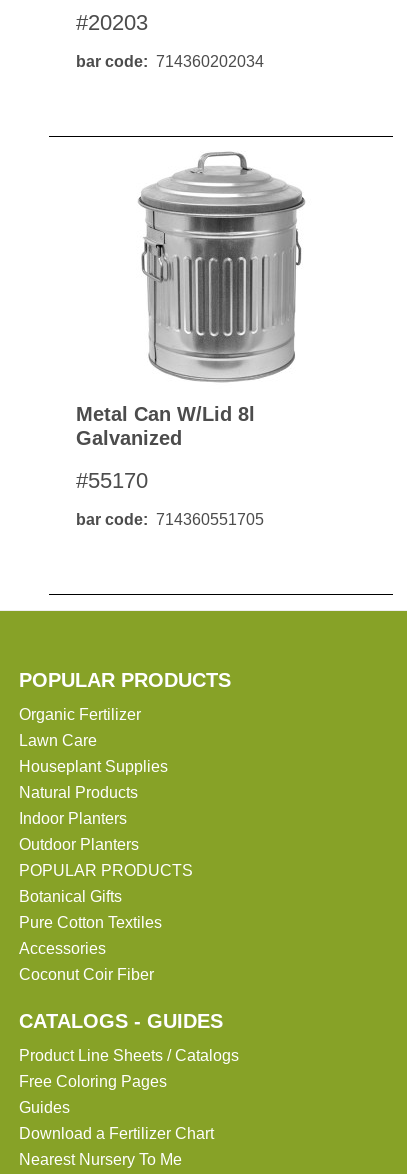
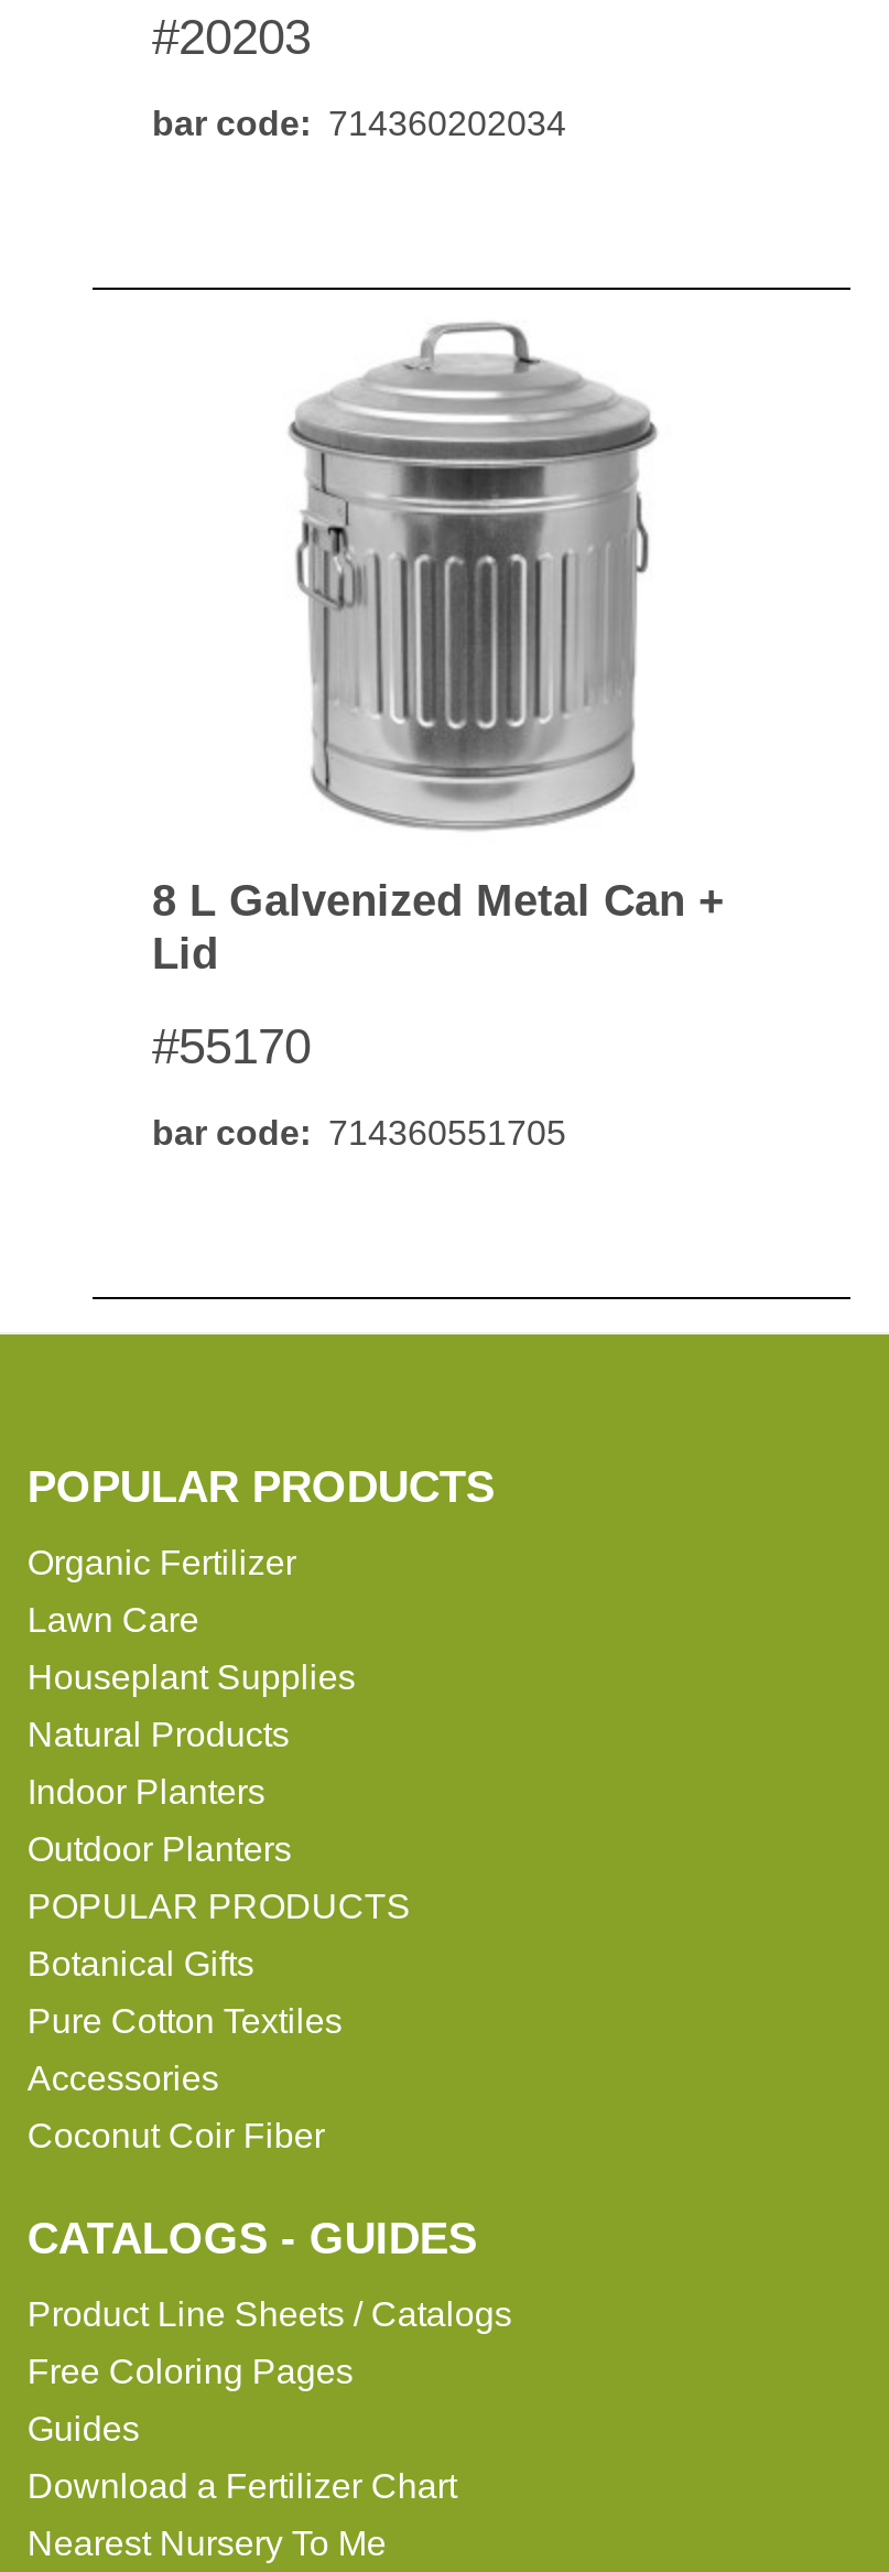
- Metal Can W/lid 8l
- Galvanized
+ 8 L Galvenized Metal Can +
+ Lid
